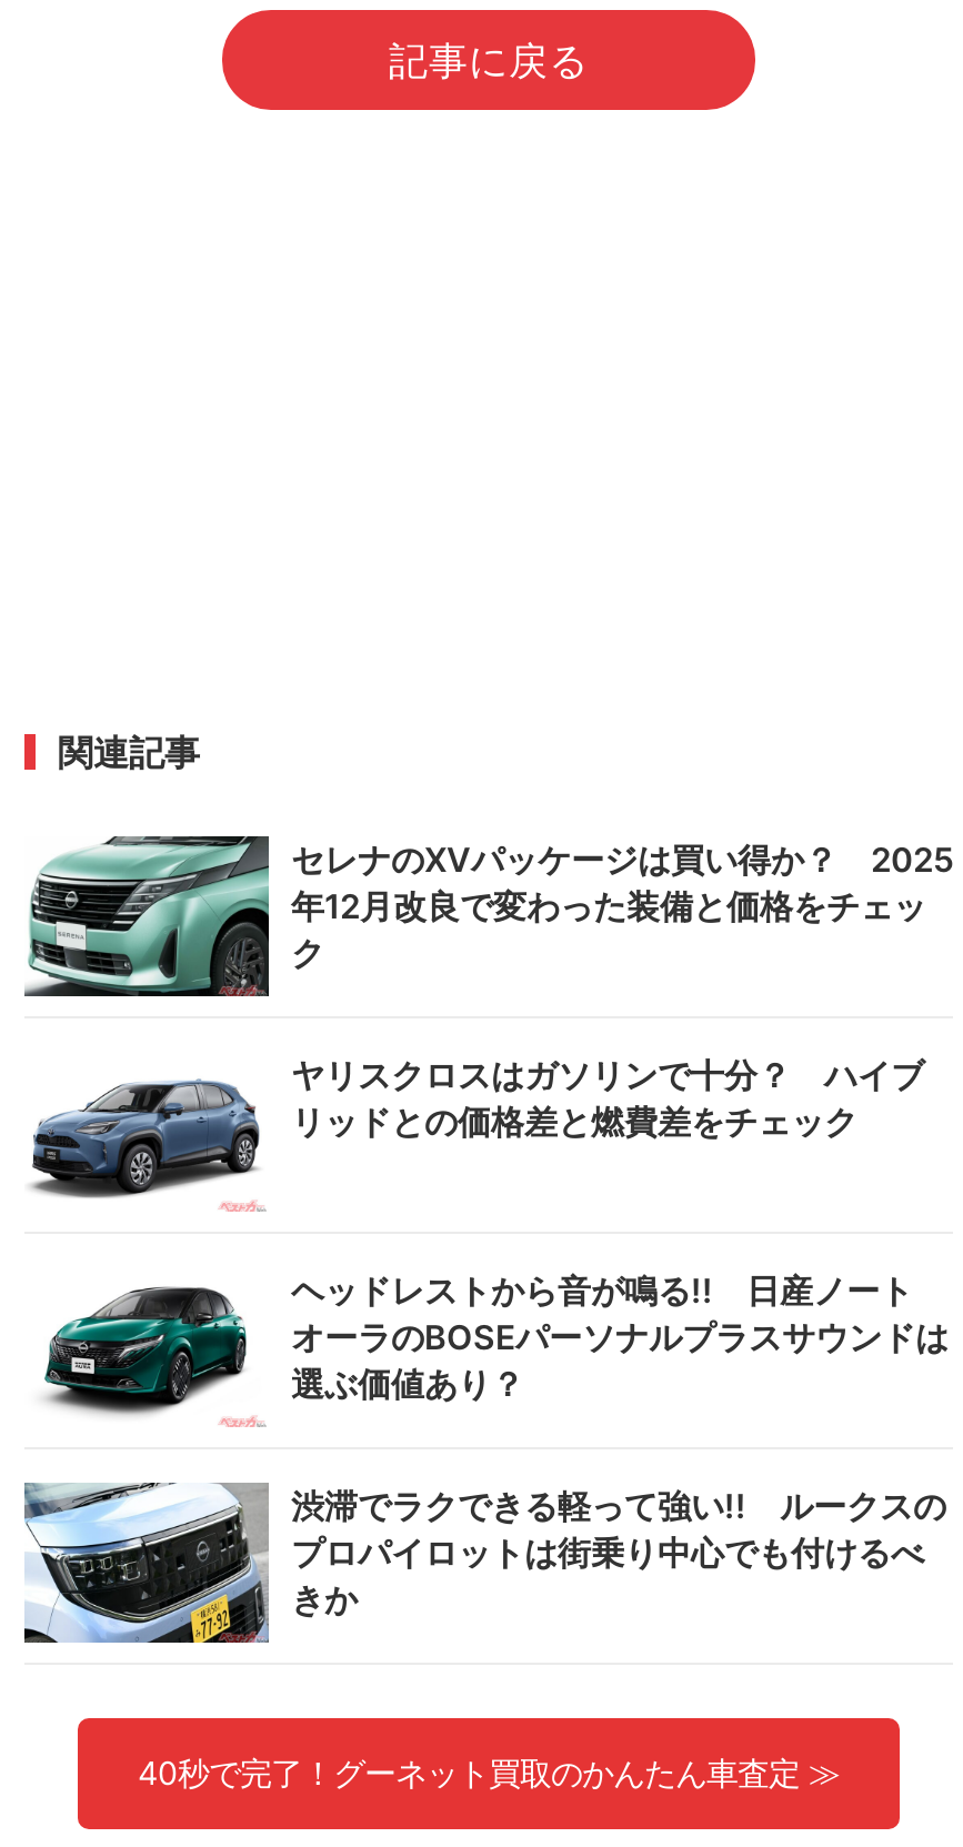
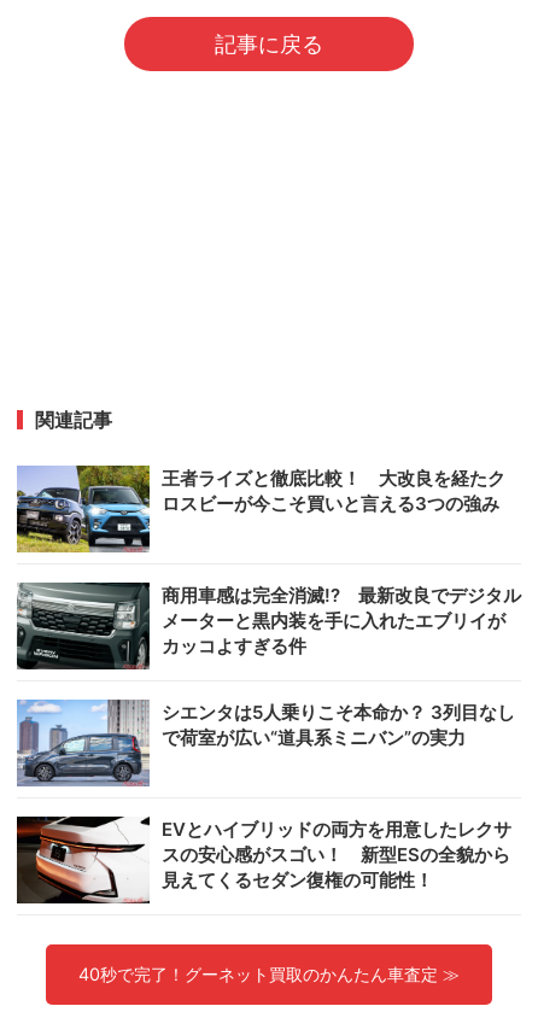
- [image]
- セレナのXVパッケージは買い得か？ 2025
- 年12月改良で変わった装備と価格をチェッ
- ク
+ [image]
+ 王者ライズと徹底比較！ 大改良を経たク
+ ロスビーが今こそ買いと言える3つの強み

- [image]
- ヤリスクロスはガソリンで十分？ ハイブ
- リッドとの価格差と燃費差をチェック
+ [image]
+ 商用車感は完全消滅!? 最新改良でデジタル
+ メーターと黒内装を手に入れたエブリイが
+ カッコよすぎる件

- [image]
- ヘッドレストから音が鳴る!! 日産ノート
- オーラのBOSEパーソナルプラスサウンドは
- 選ぶ価値あり？
+ [image]
+ シエンタは5人乗りこそ本命か？ 3列目なし
+ で荷室が広い“道具系ミニバン”の実力

- [image]
- 渋滞でラクできる軽って強い!! ルークスの
- プロパイロットは街乗り中心でも付けるべ
- きか
+ [image]
+ EVとハイブリッドの両方を用意したレクサ
+ スの安心感がスゴい！ 新型ESの全貌から
+ 見えてくるセダン復権の可能性！
